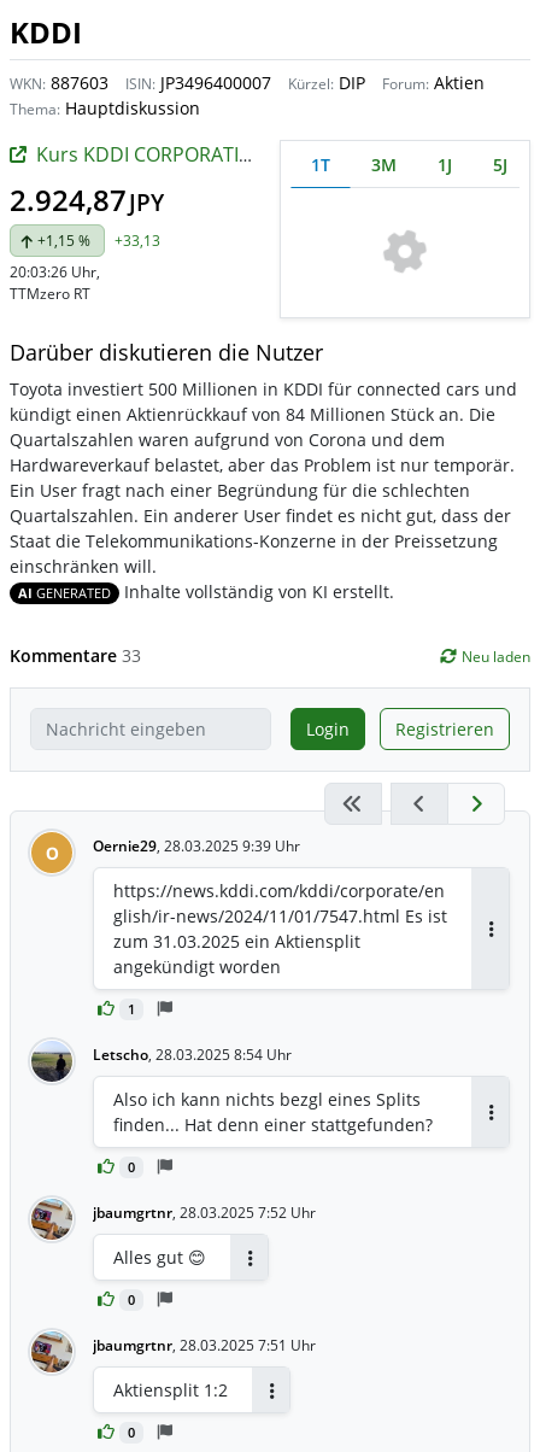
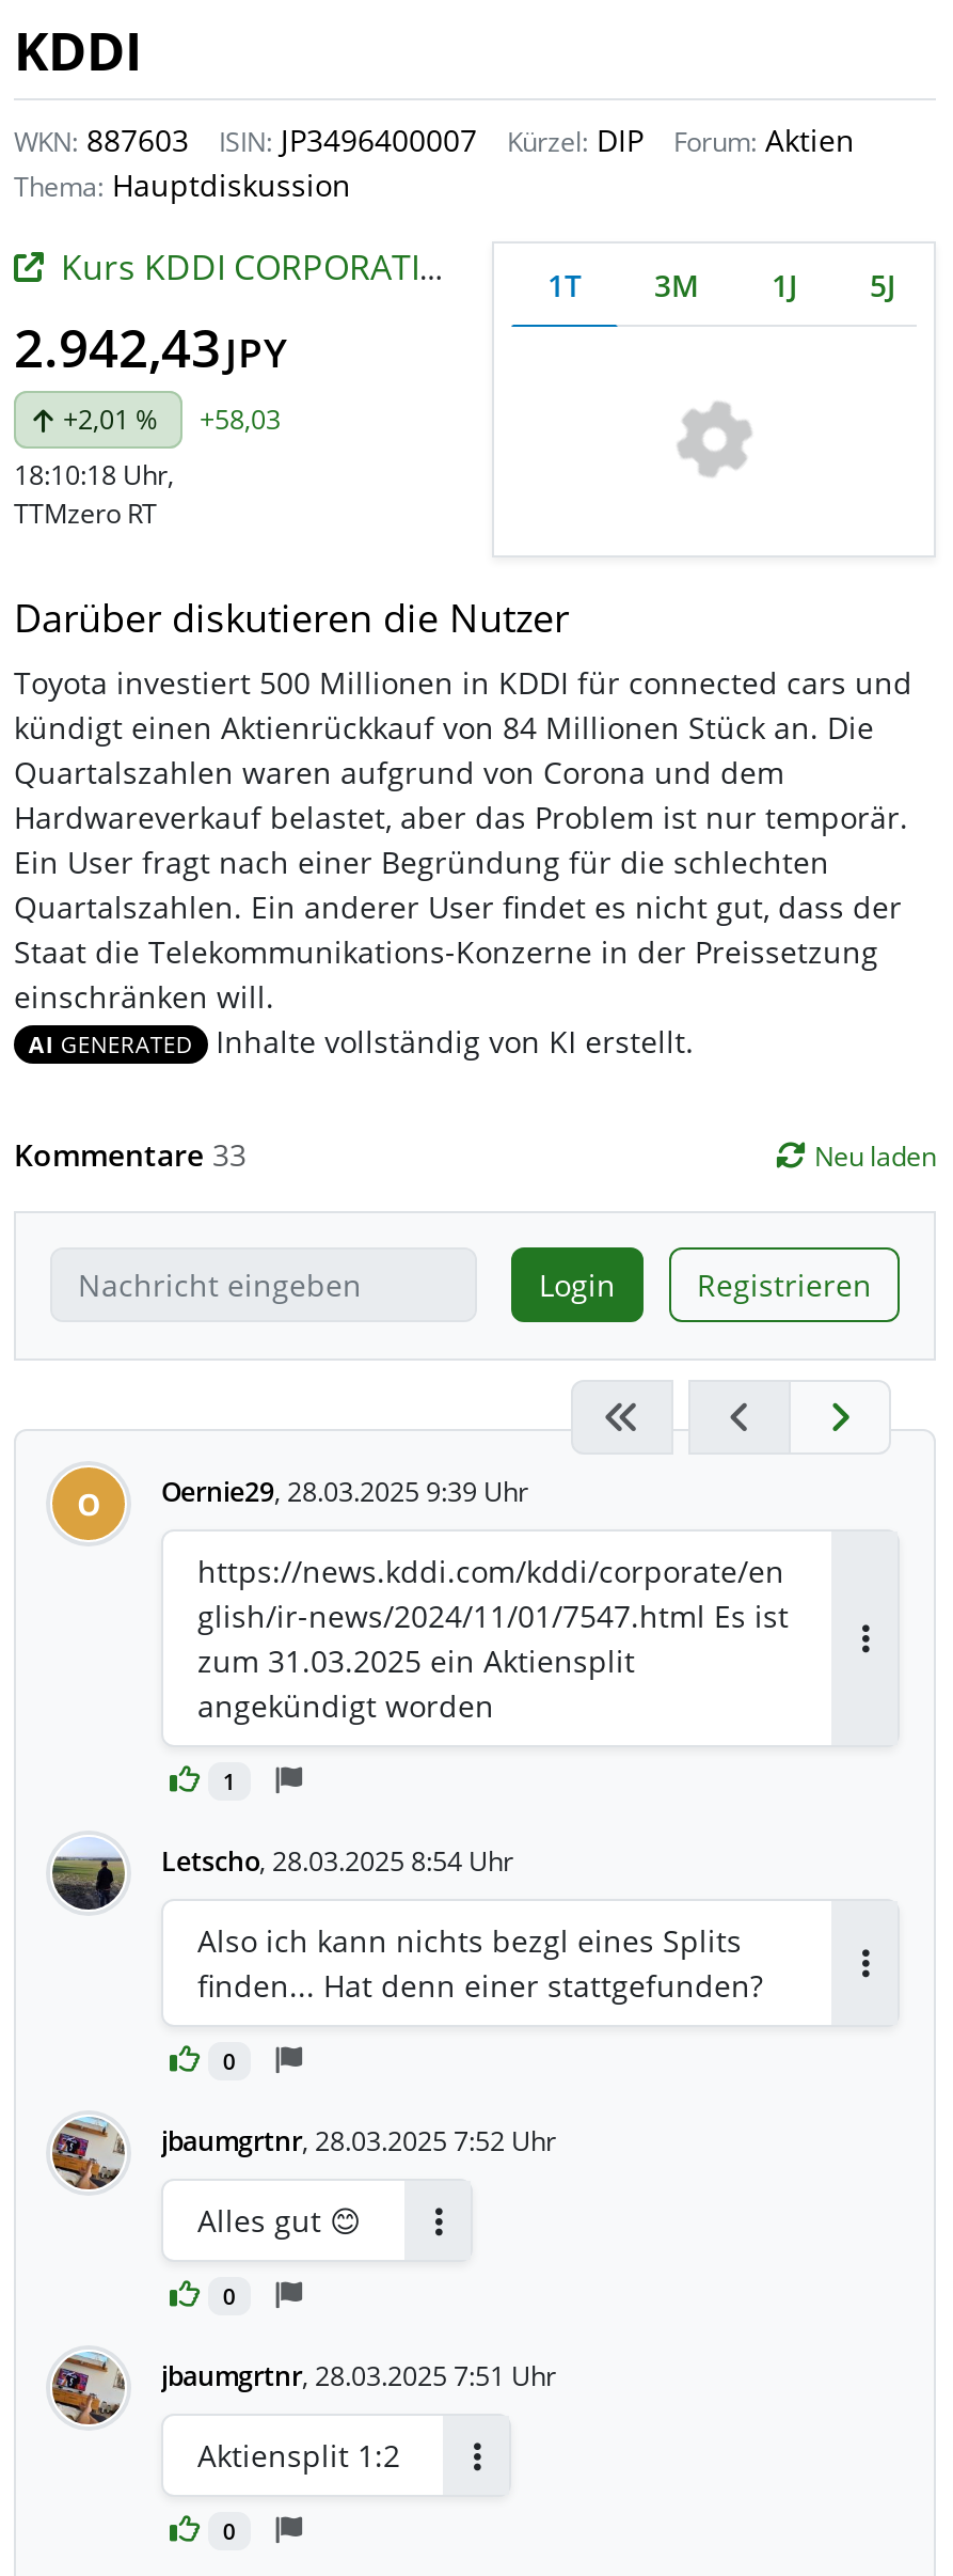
- 2.924,87 JPY
+ 2.942,43 JPY

- +1,15 %
+ +2,01 %

- +33,13
+ +58,03

- 20:03:26 Uhr,
+ 18:10:18 Uhr,
